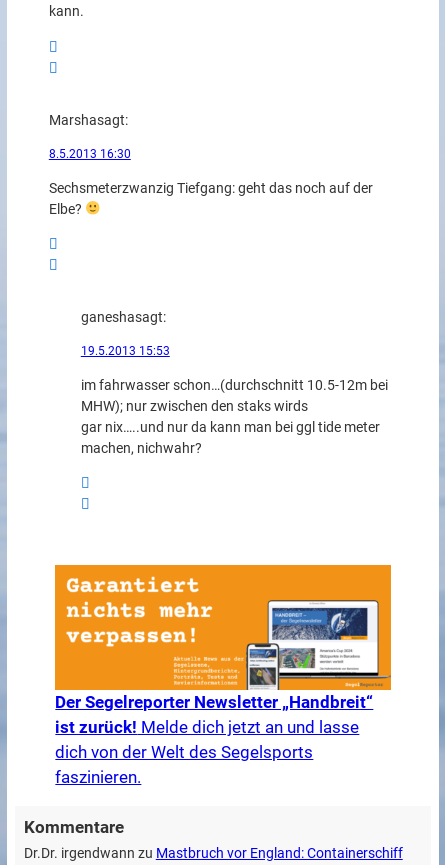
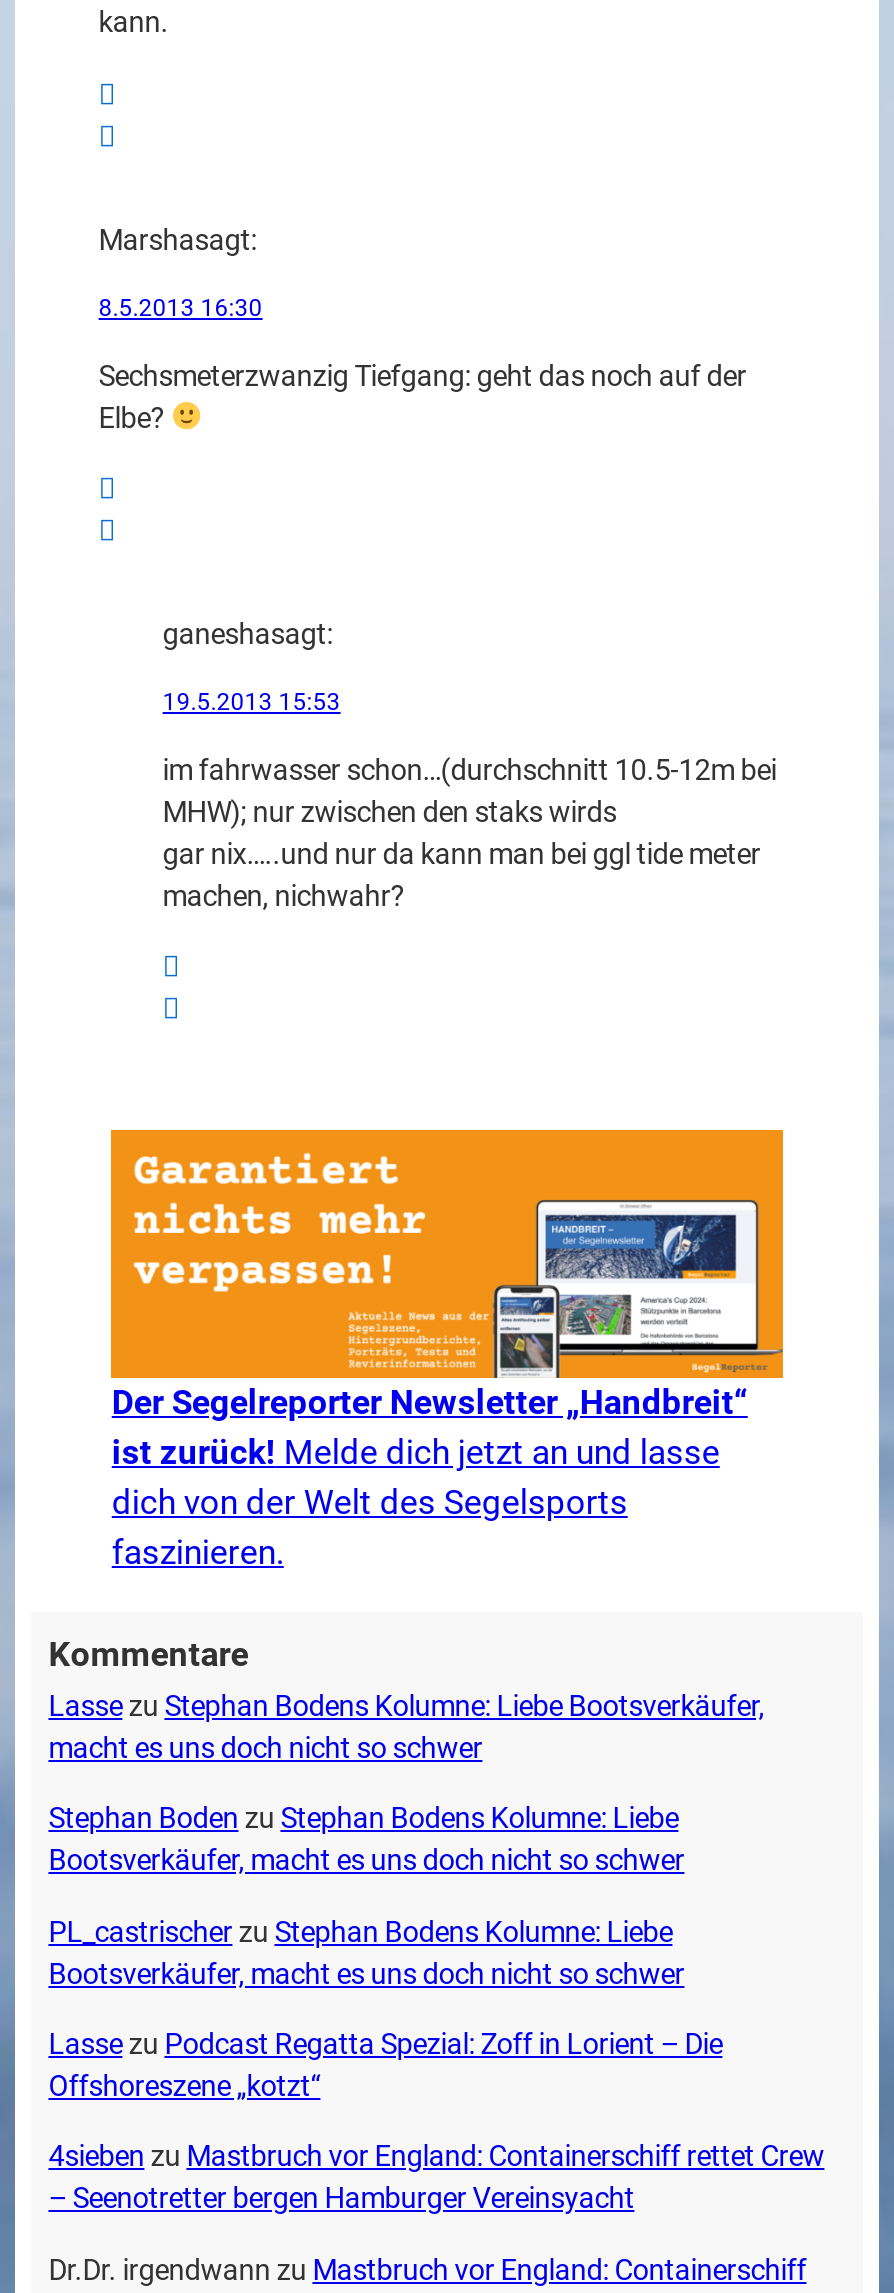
+ Lasse zu Stephan Bodens Kolumne: Liebe Bootsverkäufer,
+ macht es uns doch nicht so schwer
+ Stephan Boden zu Stephan Bodens Kolumne: Liebe
+ Bootsverkäufer, macht es uns doch nicht so schwer
+ PL_castrischer zu Stephan Bodens Kolumne: Liebe
+ Bootsverkäufer, macht es uns doch nicht so schwer
+ Lasse zu Podcast Regatta Spezial: Zoff in Lorient – Die
+ Offshoreszene „kotzt“
+ 4sieben zu Mastbruch vor England: Containerschiff rettet Crew
+ – Seenotretter bergen Hamburger Vereinsyacht
